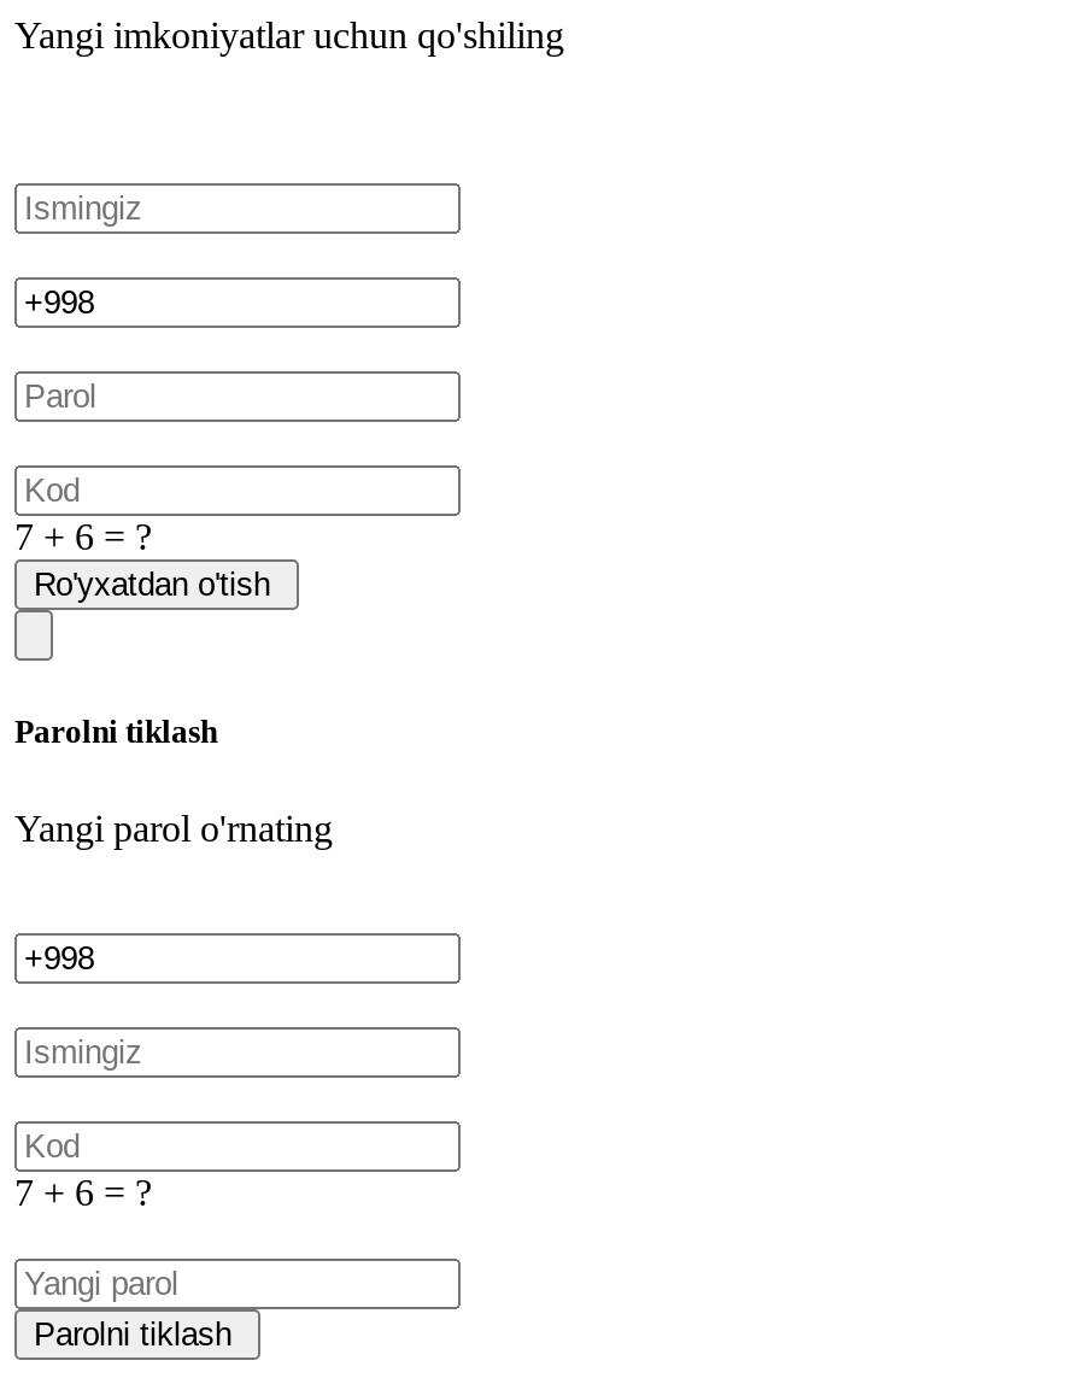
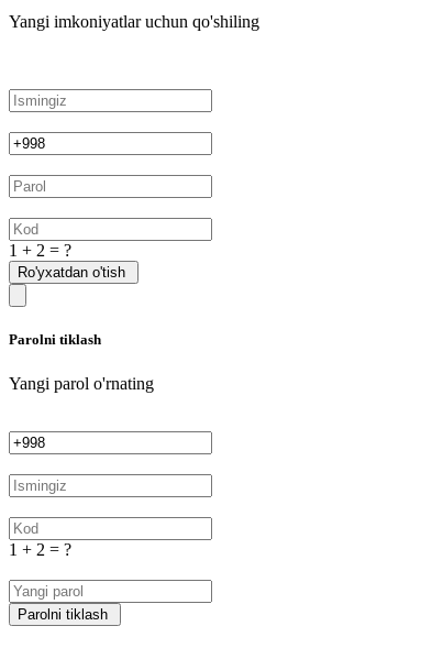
- 7 + 6 = ?
+ 1 + 2 = ?

- 7 + 6 = ?
+ 1 + 2 = ?
